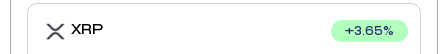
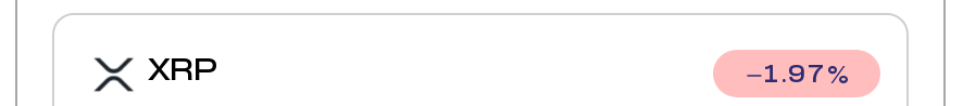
- +3.65%
+ 1.97%
